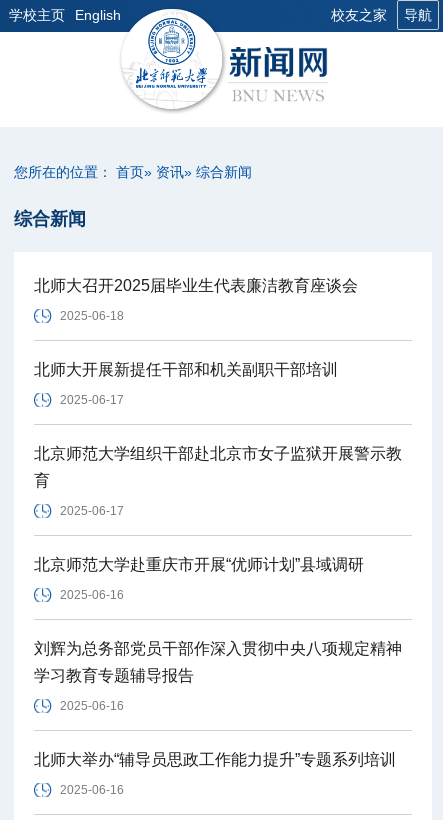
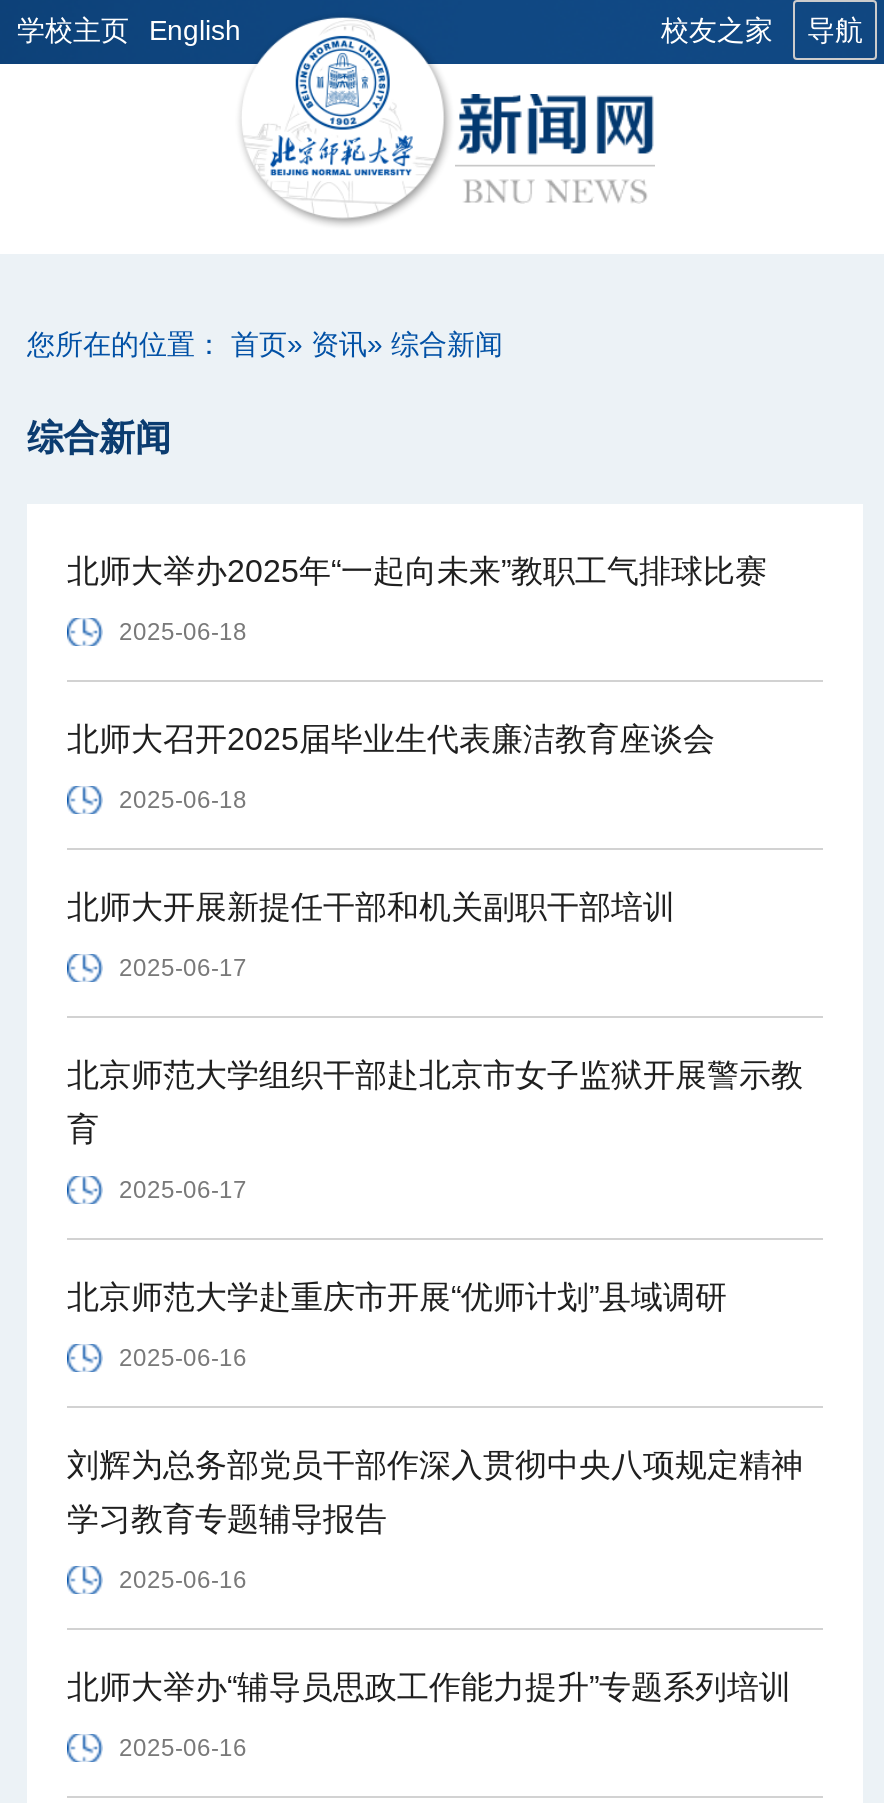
+ 北师大举办2025年“一起向未来”教职工气排球比赛
+ 2025-06-18
